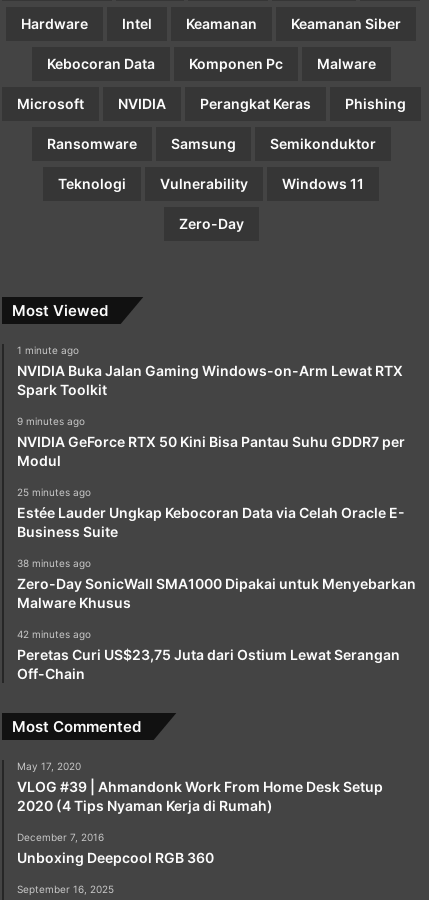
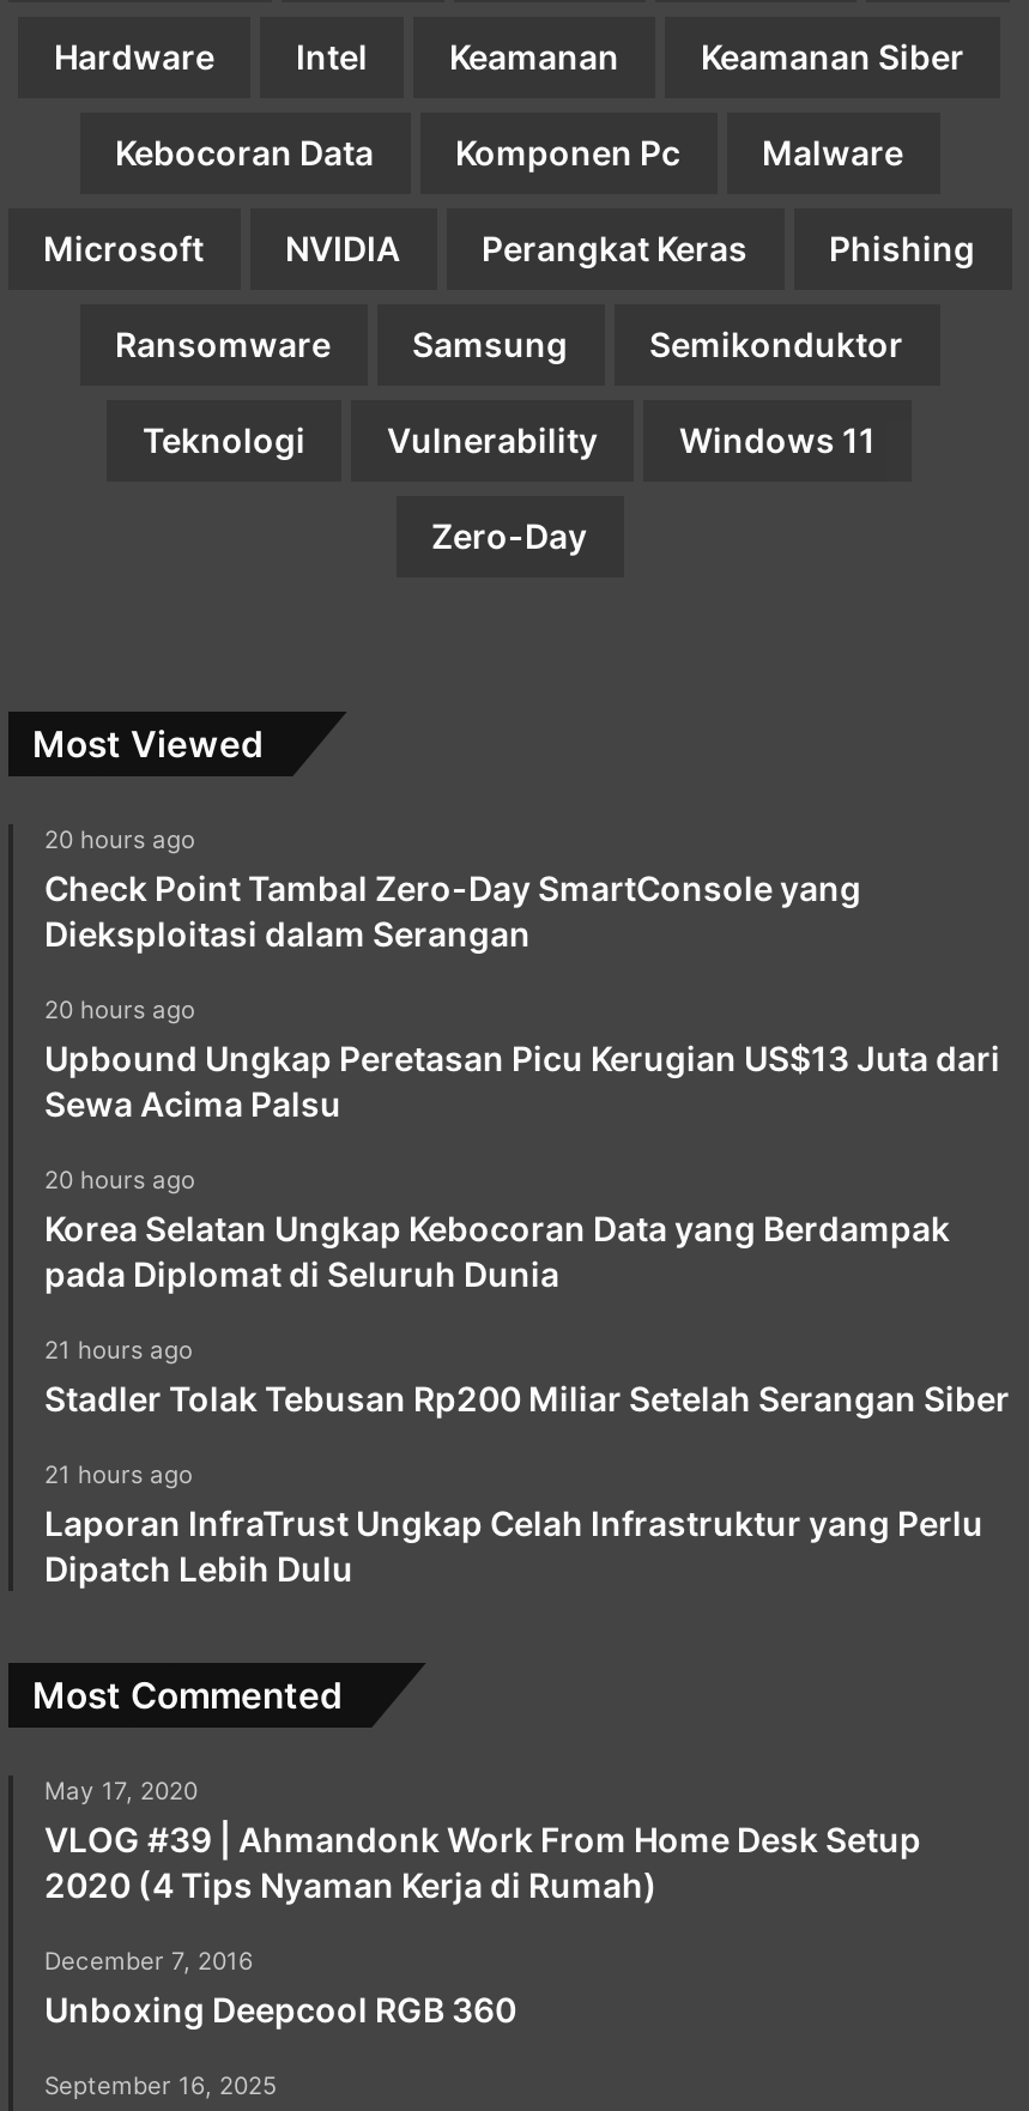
- 1 minute ago
- NVIDIA Buka Jalan Gaming Windows-on-Arm Lewat RTX
- Spark Toolkit
+ 20 hours ago
+ Check Point Tambal Zero-Day SmartConsole yang
+ Dieksploitasi dalam Serangan

- 9 minutes ago
- NVIDIA GeForce RTX 50 Kini Bisa Pantau Suhu GDDR7 per
- Modul
+ 20 hours ago
+ Upbound Ungkap Peretasan Picu Kerugian US$13 Juta dari
+ Sewa Acima Palsu

- 25 minutes ago
- Estée Lauder Ungkap Kebocoran Data via Celah Oracle E-
- Business Suite
+ 20 hours ago
+ Korea Selatan Ungkap Kebocoran Data yang Berdampak
+ pada Diplomat di Seluruh Dunia

- 38 minutes ago
- Zero-Day SonicWall SMA1000 Dipakai untuk Menyebarkan
- Malware Khusus
+ 21 hours ago
+ Stadler Tolak Tebusan Rp200 Miliar Setelah Serangan Siber

- 42 minutes ago
- Peretas Curi US$23,75 Juta dari Ostium Lewat Serangan
- Off-Chain
+ 21 hours ago
+ Laporan InfraTrust Ungkap Celah Infrastruktur yang Perlu
+ Dipatch Lebih Dulu
